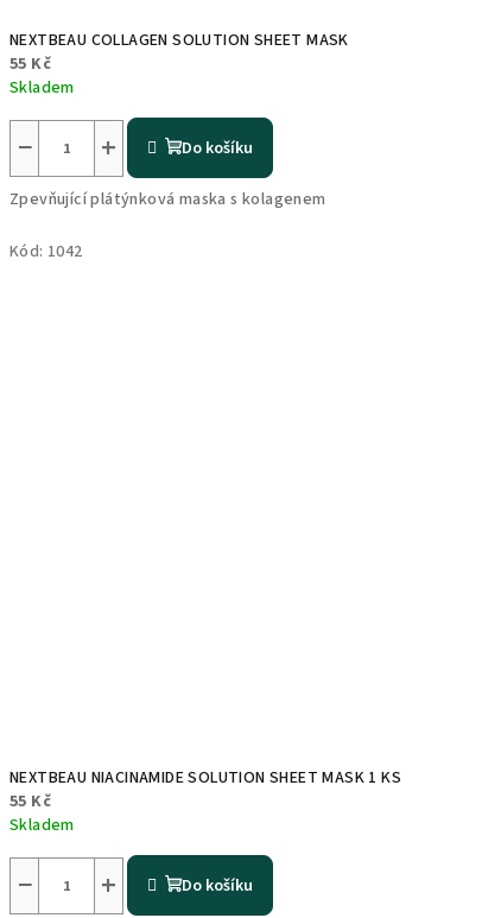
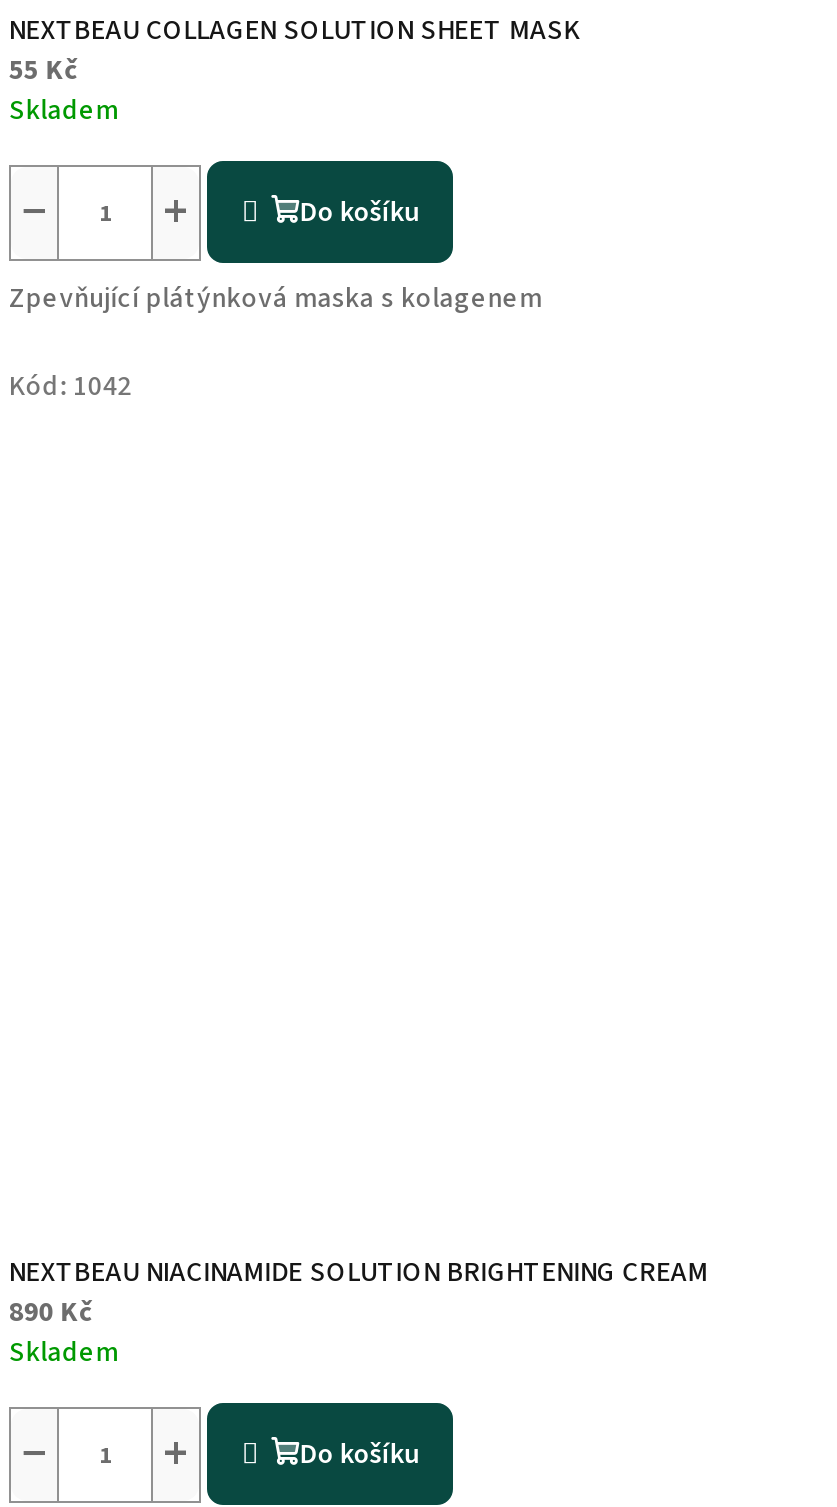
- NEXTBEAU NIACINAMIDE SOLUTION SHEET MASK 1 KS
- 55 Kč
+ NEXTBEAU NIACINAMIDE SOLUTION BRIGHTENING CREAM
+ 890 Kč
